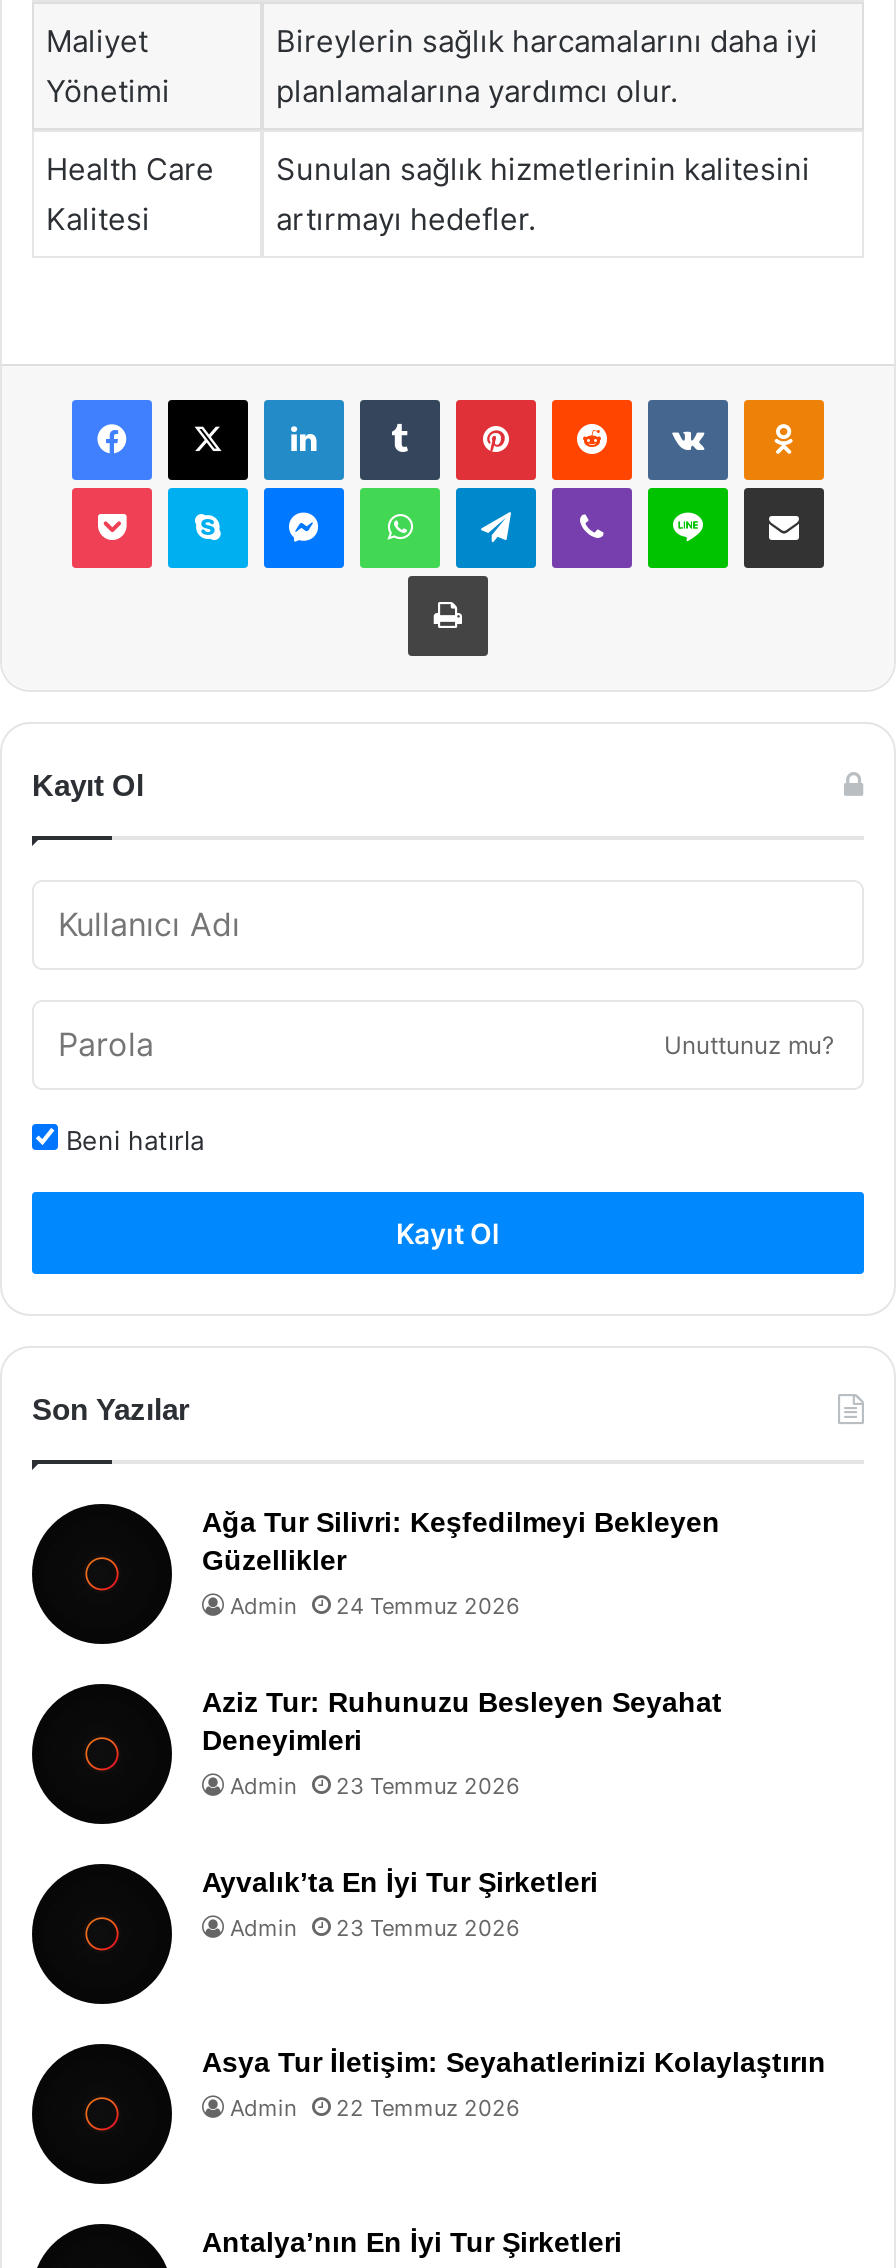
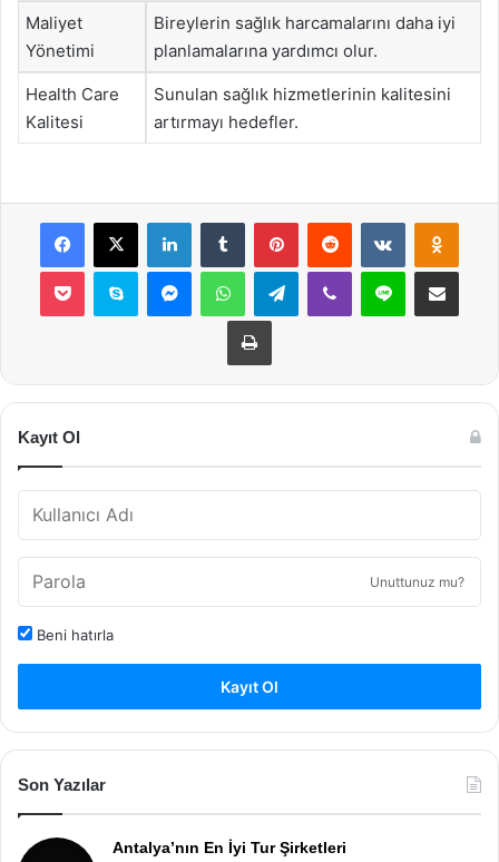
- [image]
- Ağa Tur Silivri: Keşfedilmeyi Bekleyen
- Güzellikler
- Admin
- 24 Temmuz 2026
- Aziz Tur: Ruhunuzu Besleyen Seyahat
- Deneyimleri
- Admin
- 23 Temmuz 2026
- Ayvalık’ta En İyi Tur Şirketleri
- Admin
- 23 Temmuz 2026

- [image]

- [image]
- Asya Tur İletişim: Seyahatlerinizi Kolaylaştırın
- Admin
- 22 Temmuz 2026

- [image]
